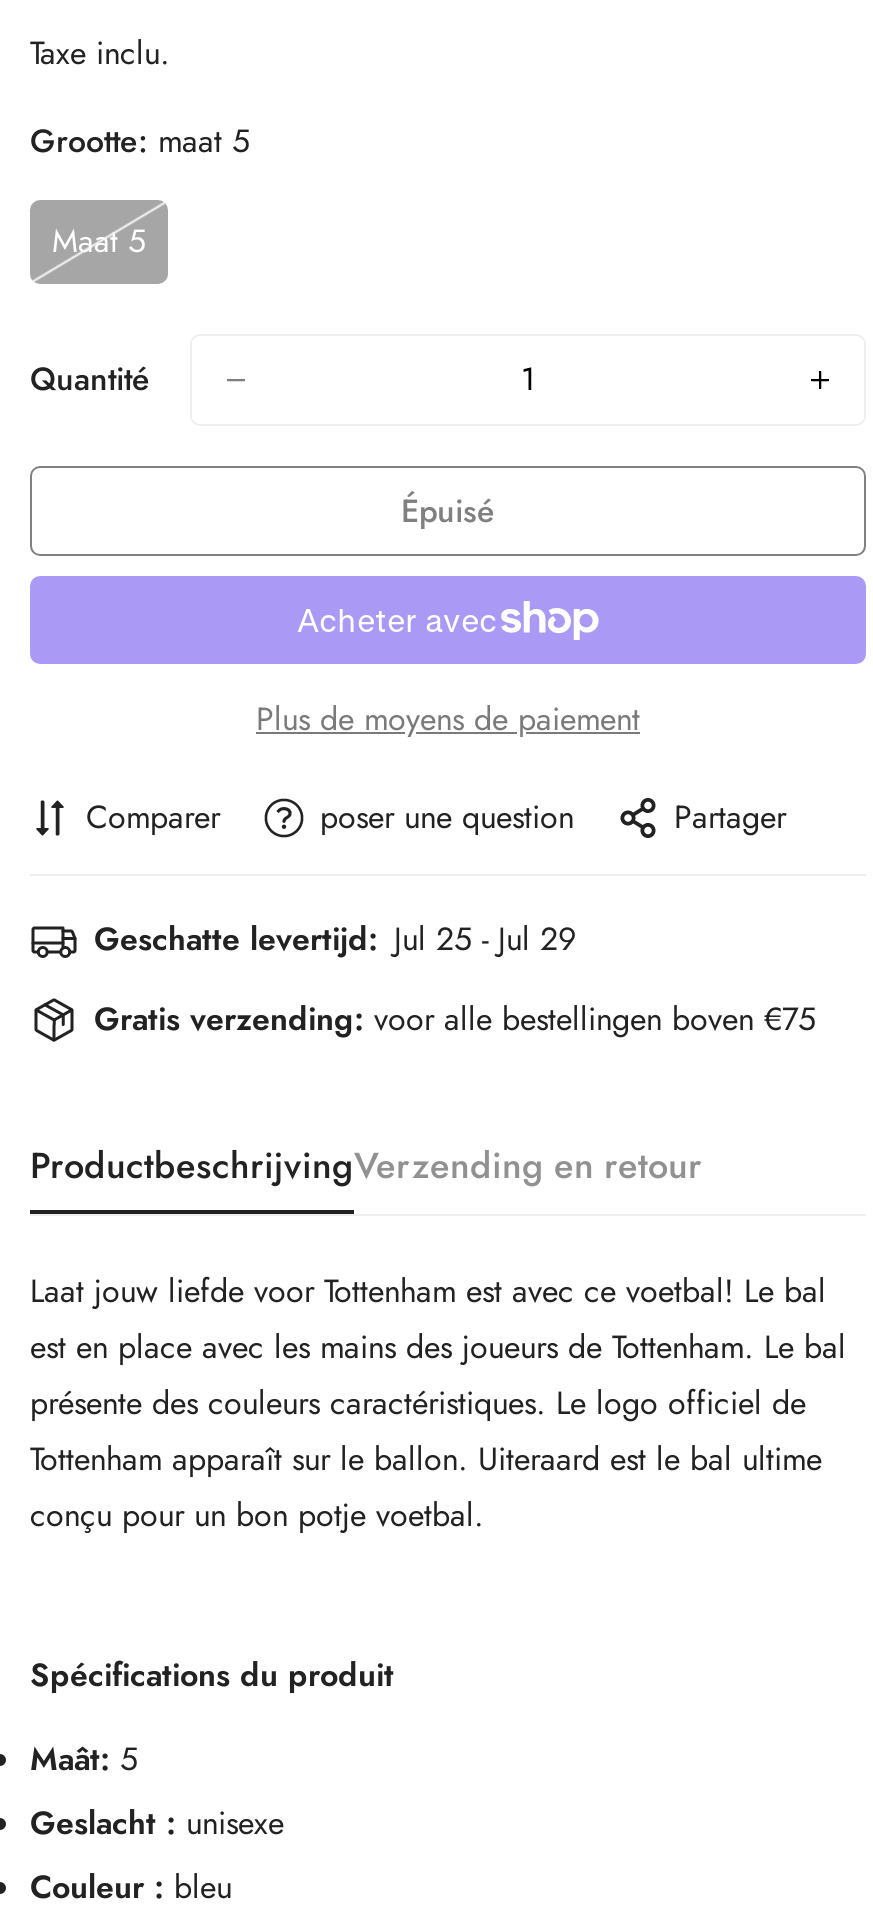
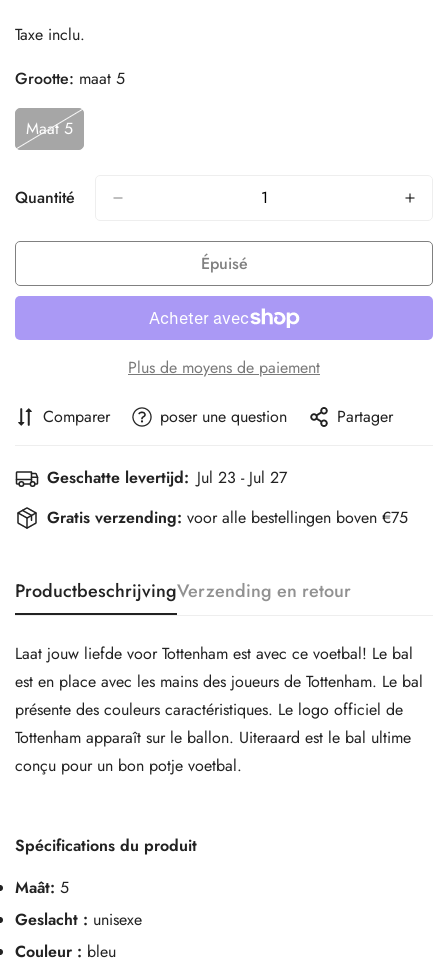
- Geschatte levertijd: Jul 25 - Jul 29
+ Geschatte levertijd: Jul 23 - Jul 27
